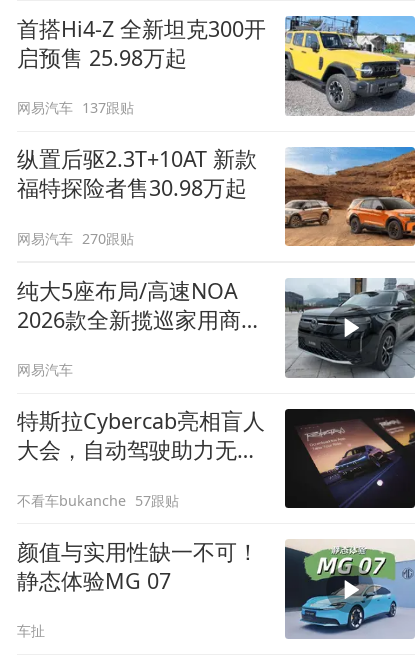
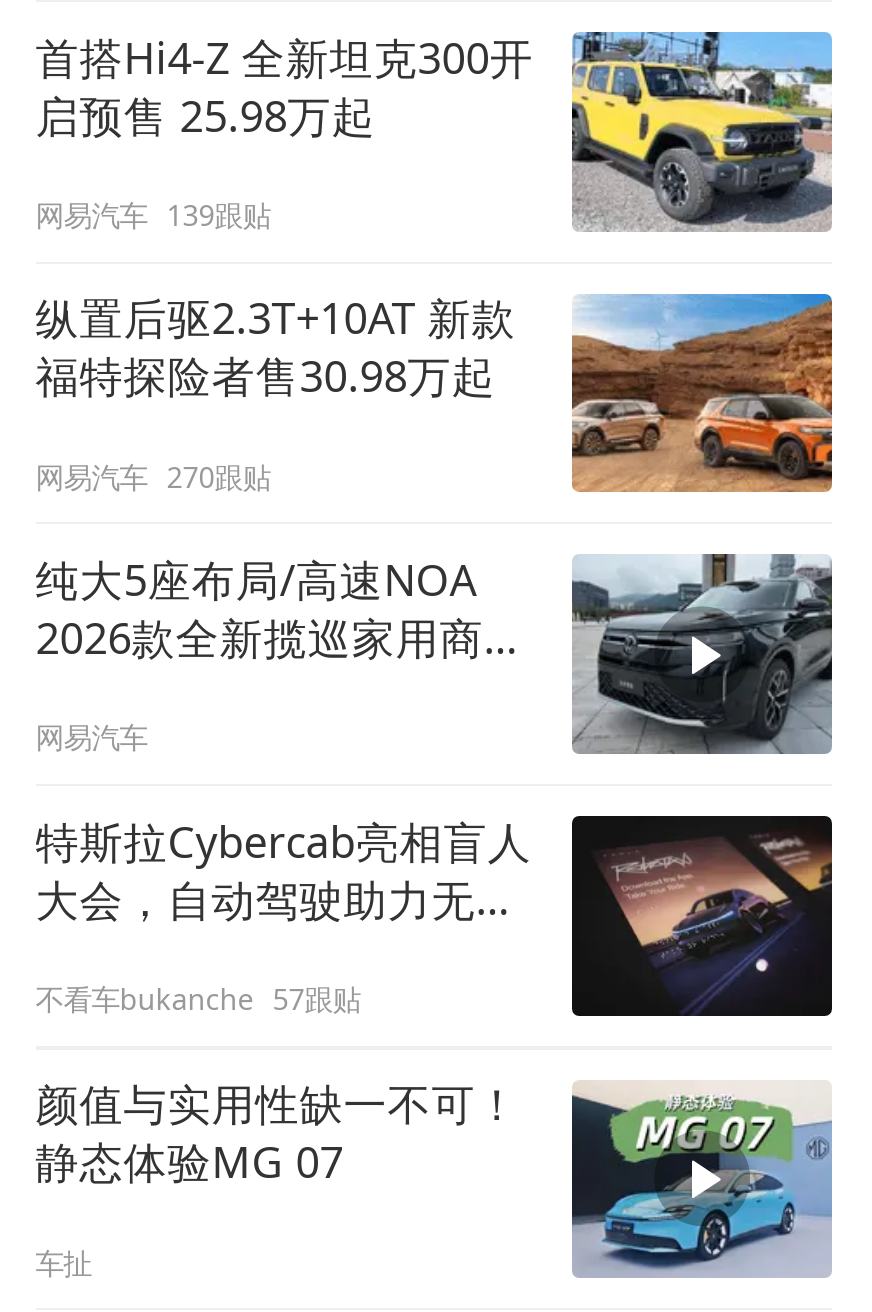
- 网易汽车 137跟贴
+ 网易汽车 139跟贴
